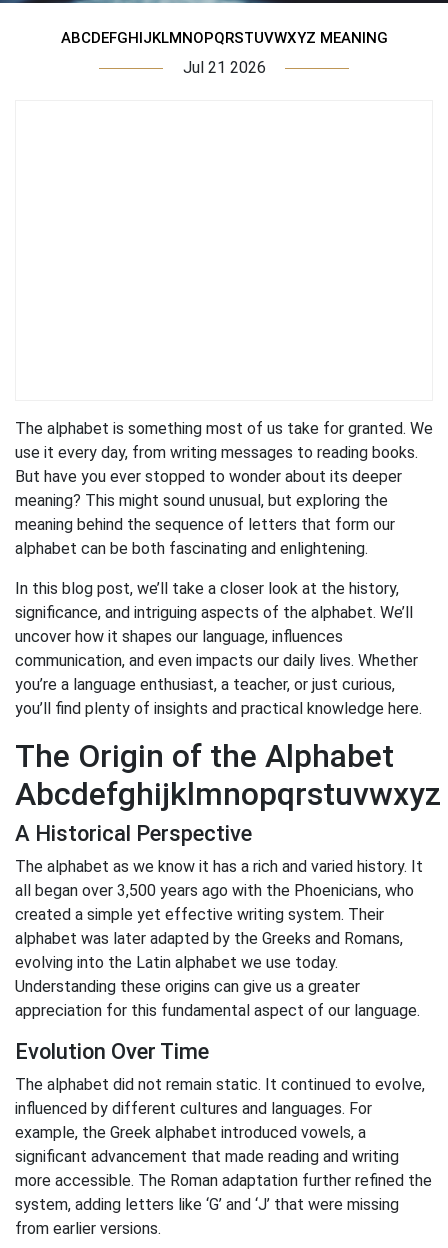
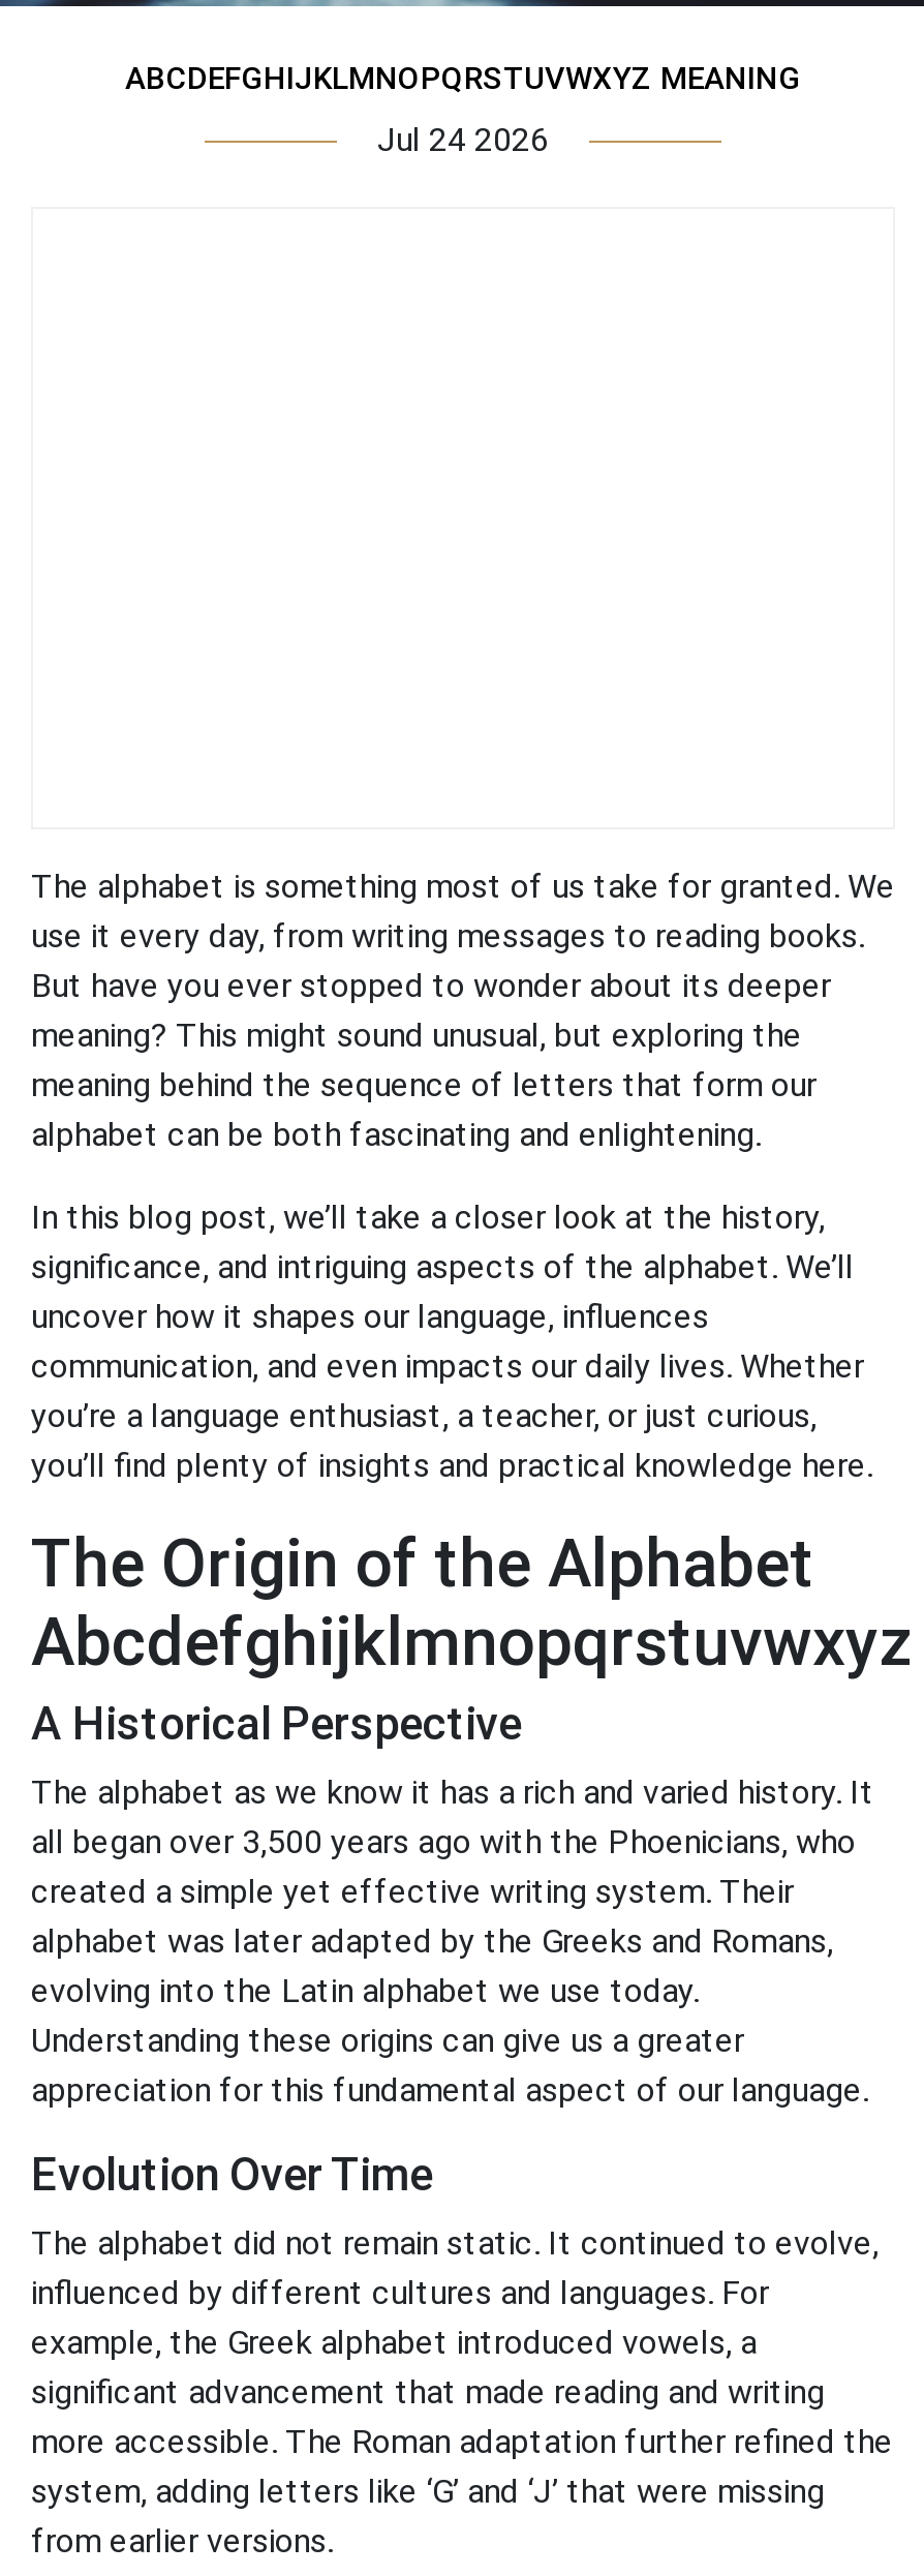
- Jul 21 2026
+ Jul 24 2026
